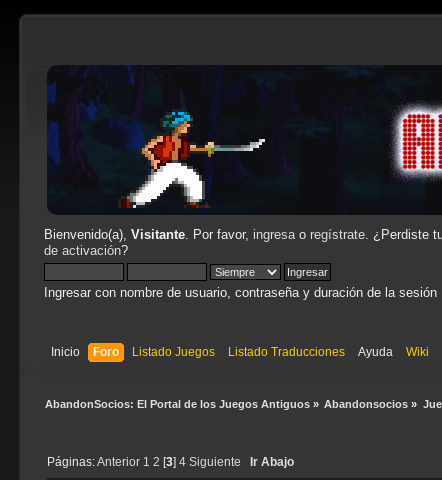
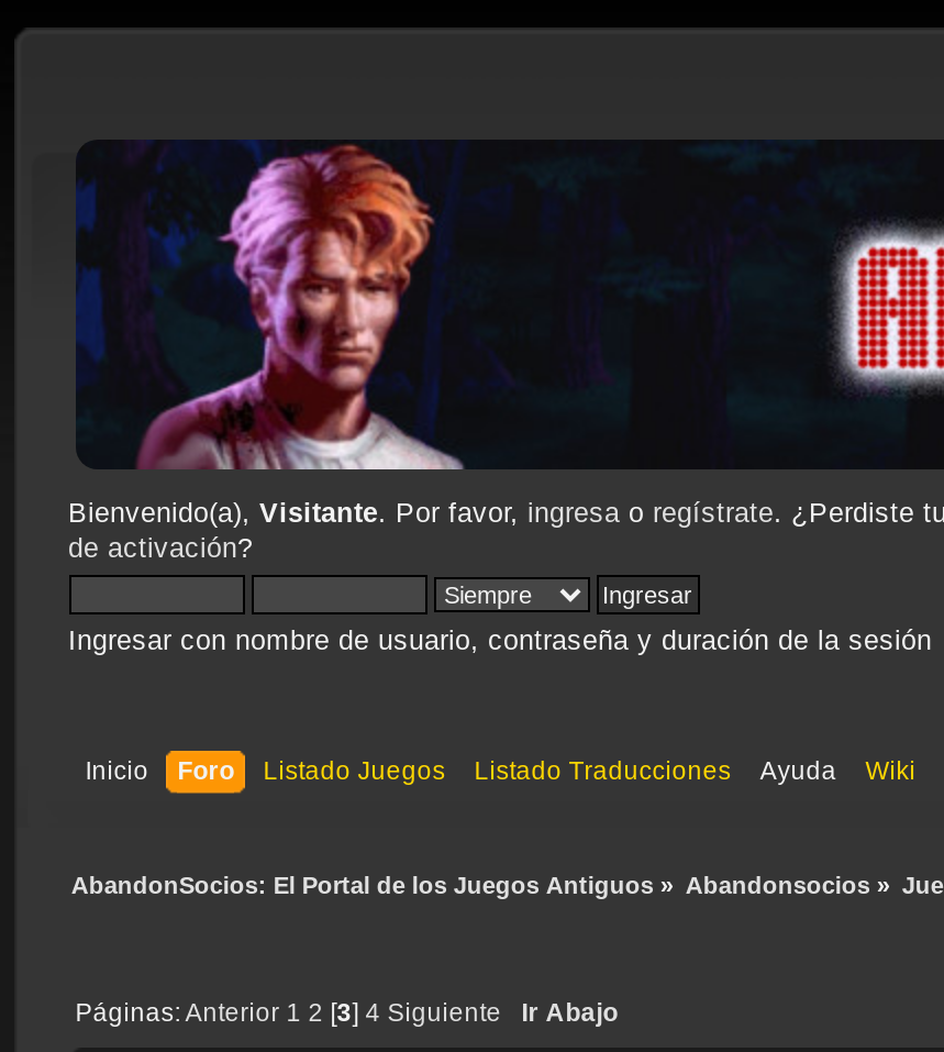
- [image]
+ [image]
